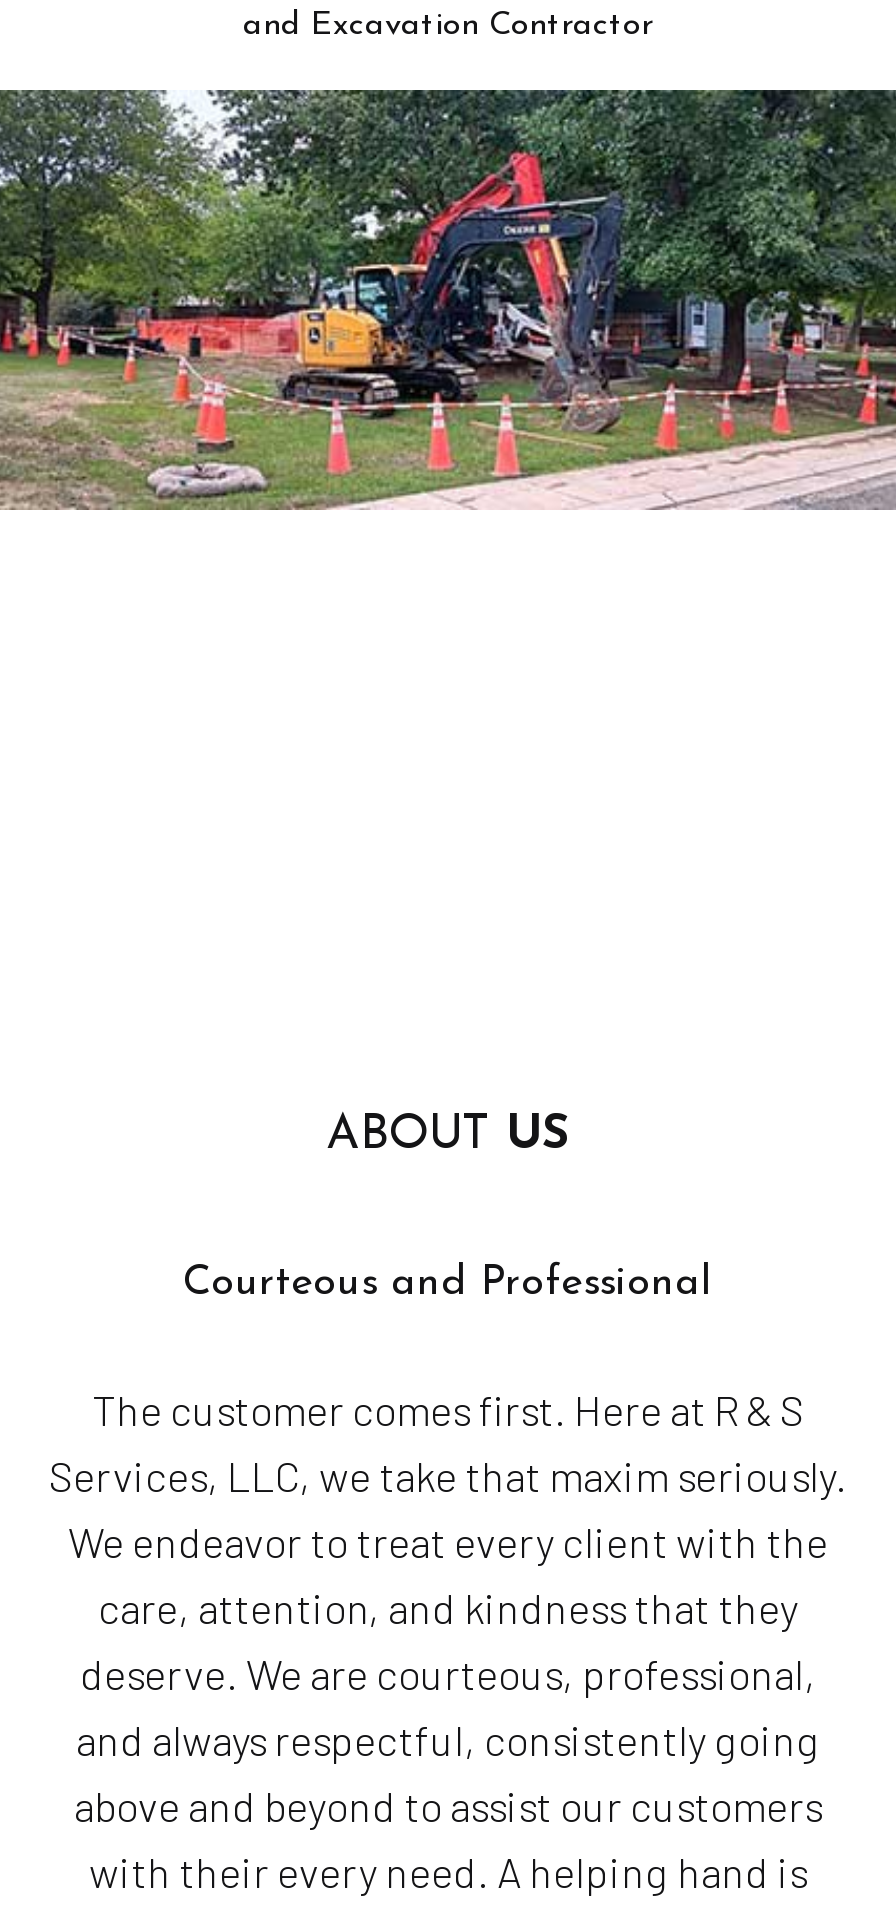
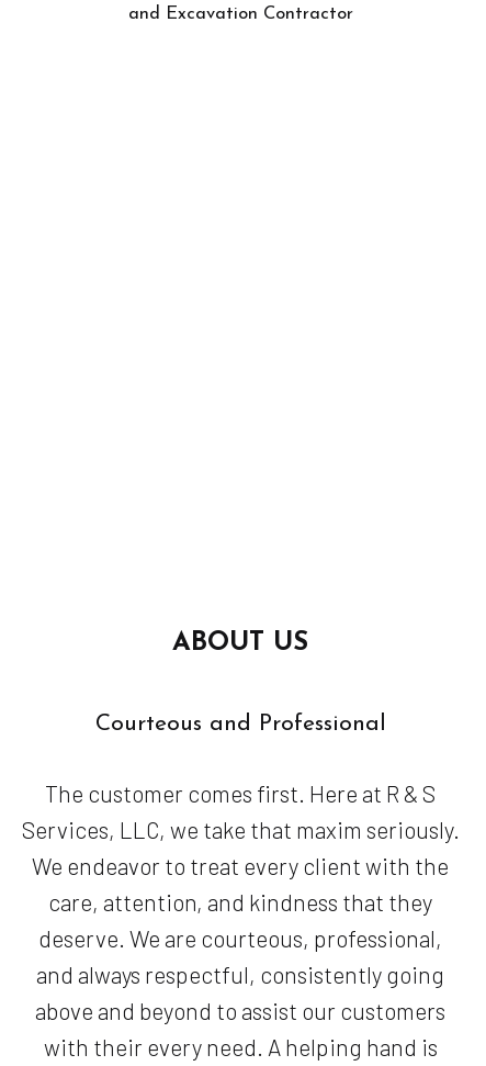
- [image]
